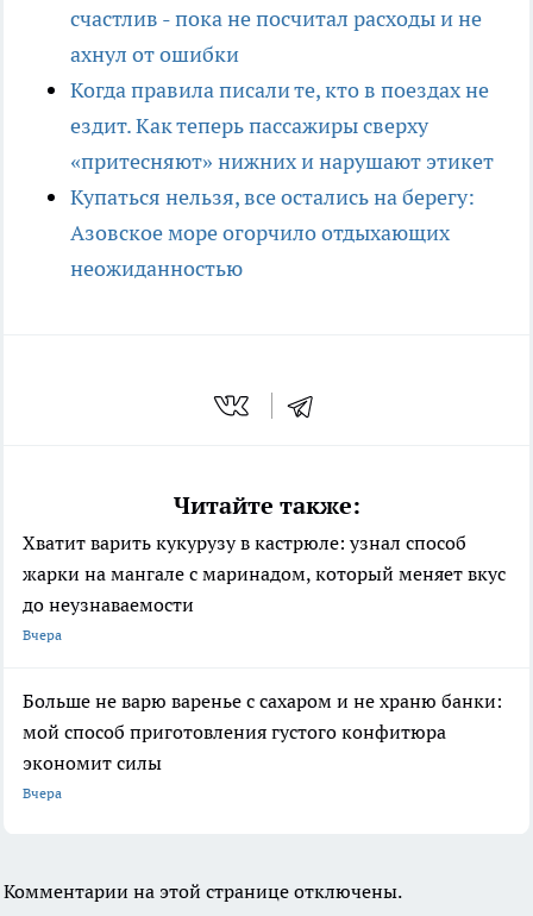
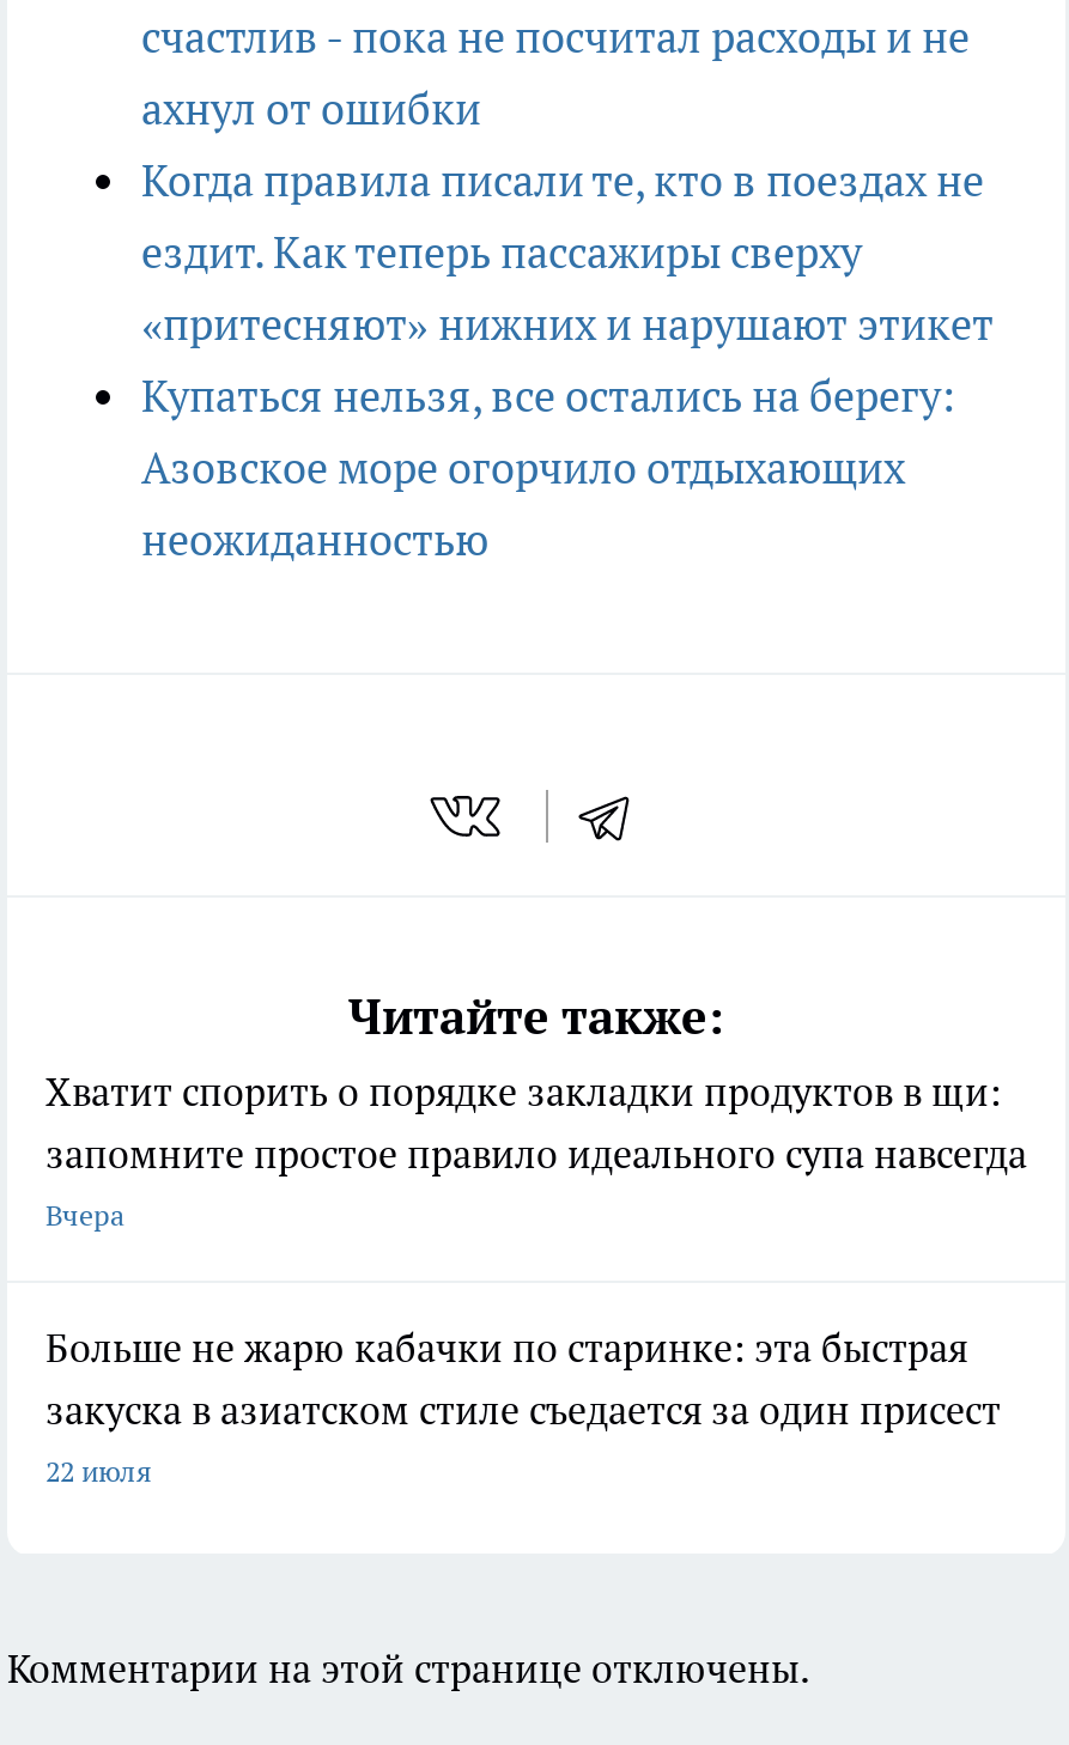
- Хватит варить кукурузу в кастрюле: узнал способ
- жарки на мангале с маринадом, который меняет вкус
- до неузнаваемости
+ Хватит спорить о порядке закладки продуктов в щи:
+ запомните простое правило идеального супа навсегда

- Больше не варю варенье с сахаром и не храню банки:
- мой способ приготовления густого конфитюра
- экономит силы
- Вчера
+ Больше не жарю кабачки по старинке: эта быстрая
+ закуска в азиатском стиле съедается за один присест
+ 22 июля
